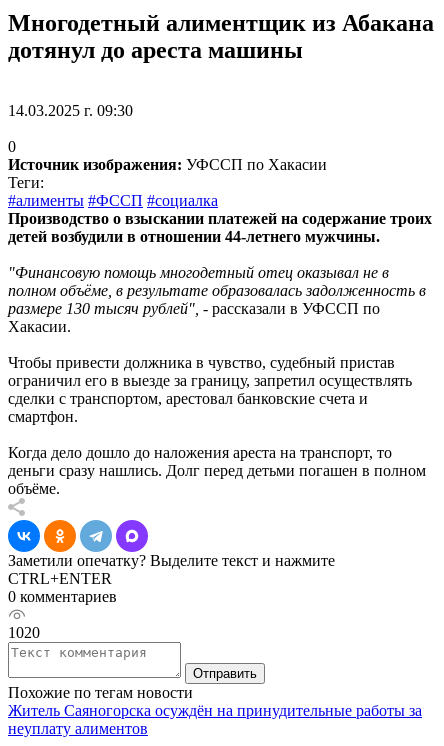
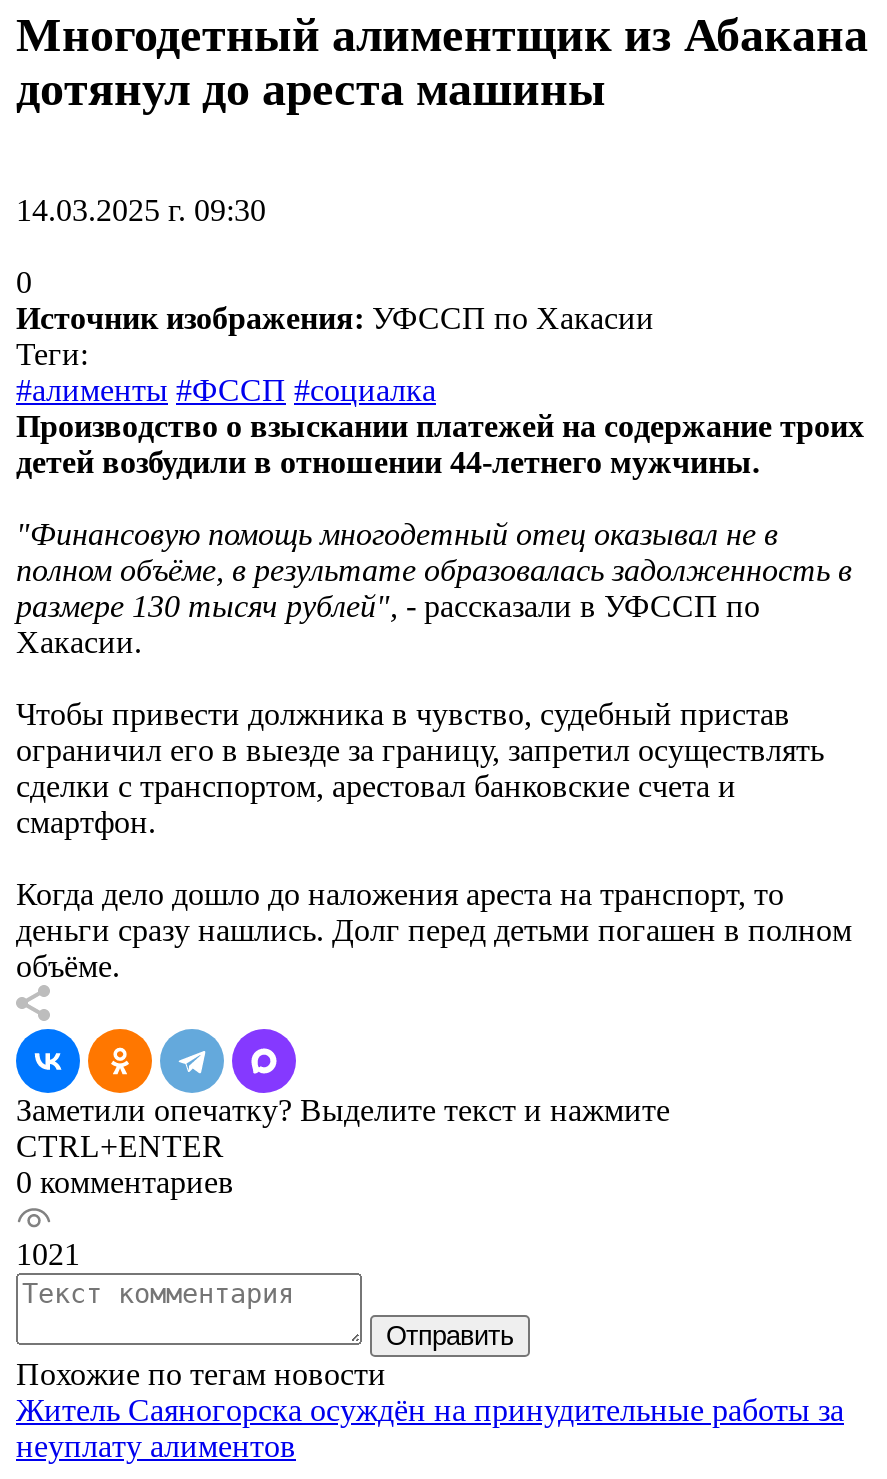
- 1020
+ 1021
